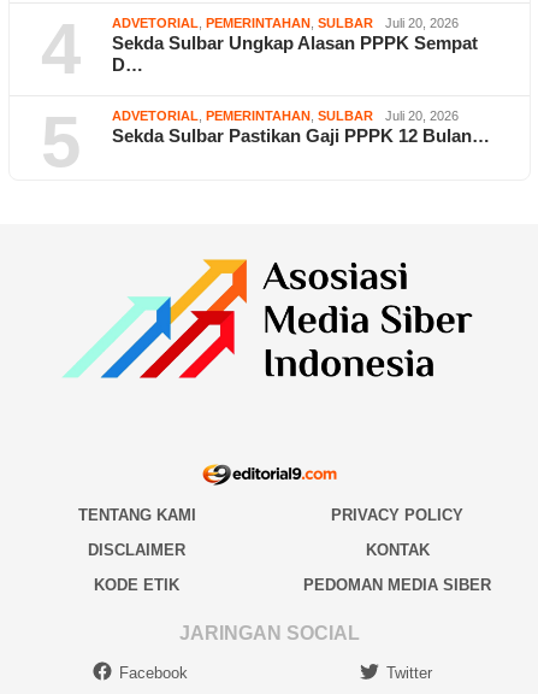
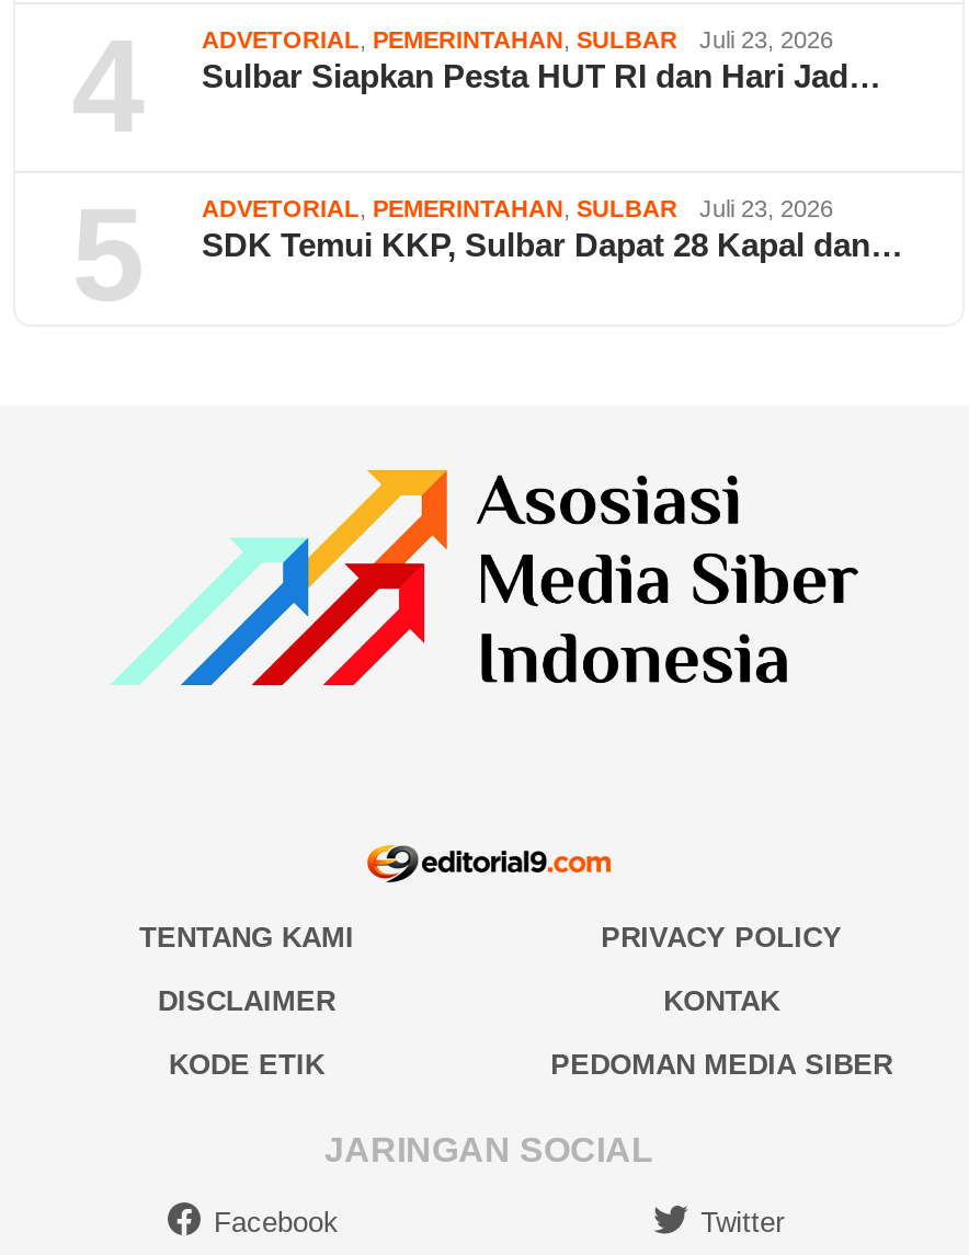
- Juli 20, 2026
- Sekda Sulbar Ungkap Alasan PPPK Sempat
- D…
+ Juli 23, 2026
+ Sulbar Siapkan Pesta HUT RI dan Hari Jad…

- Juli 20, 2026
- Sekda Sulbar Pastikan Gaji PPPK 12 Bulan…
+ Juli 23, 2026
+ SDK Temui KKP, Sulbar Dapat 28 Kapal dan…
